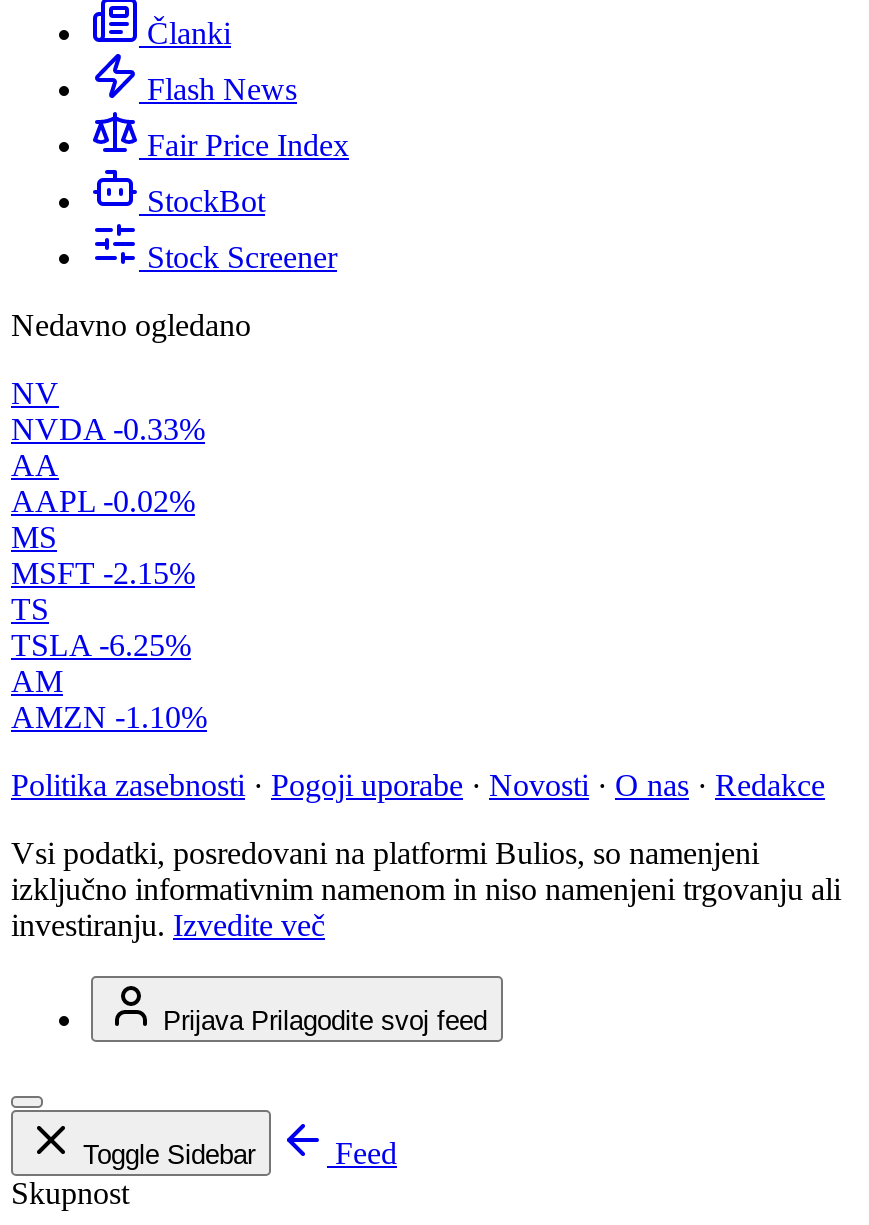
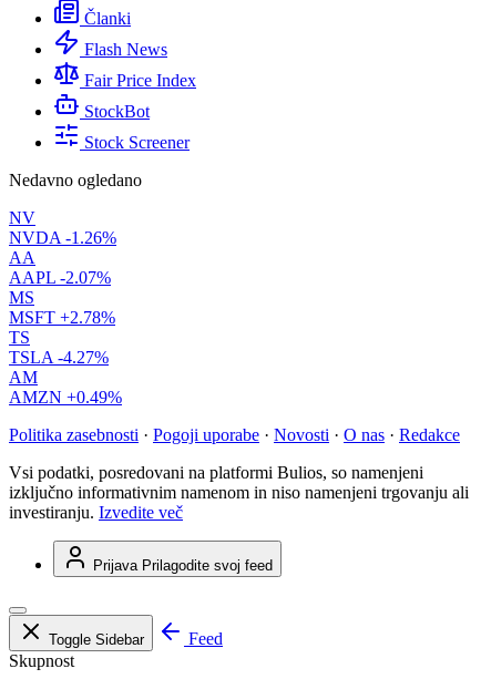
- NVDA -0.33%
+ NVDA -1.26%

- AAPL -0.02%
+ AAPL -2.07%

- MSFT -2.15%
+ MSFT +2.78%

- TSLA -6.25%
+ TSLA -4.27%

- AMZN -1.10%
+ AMZN +0.49%
